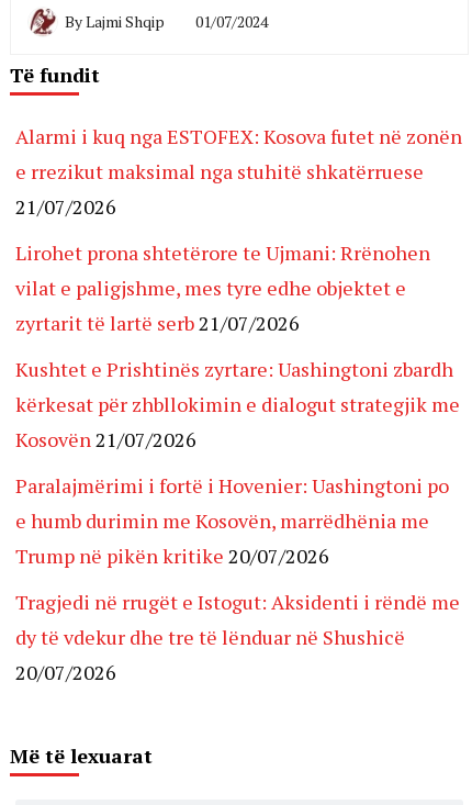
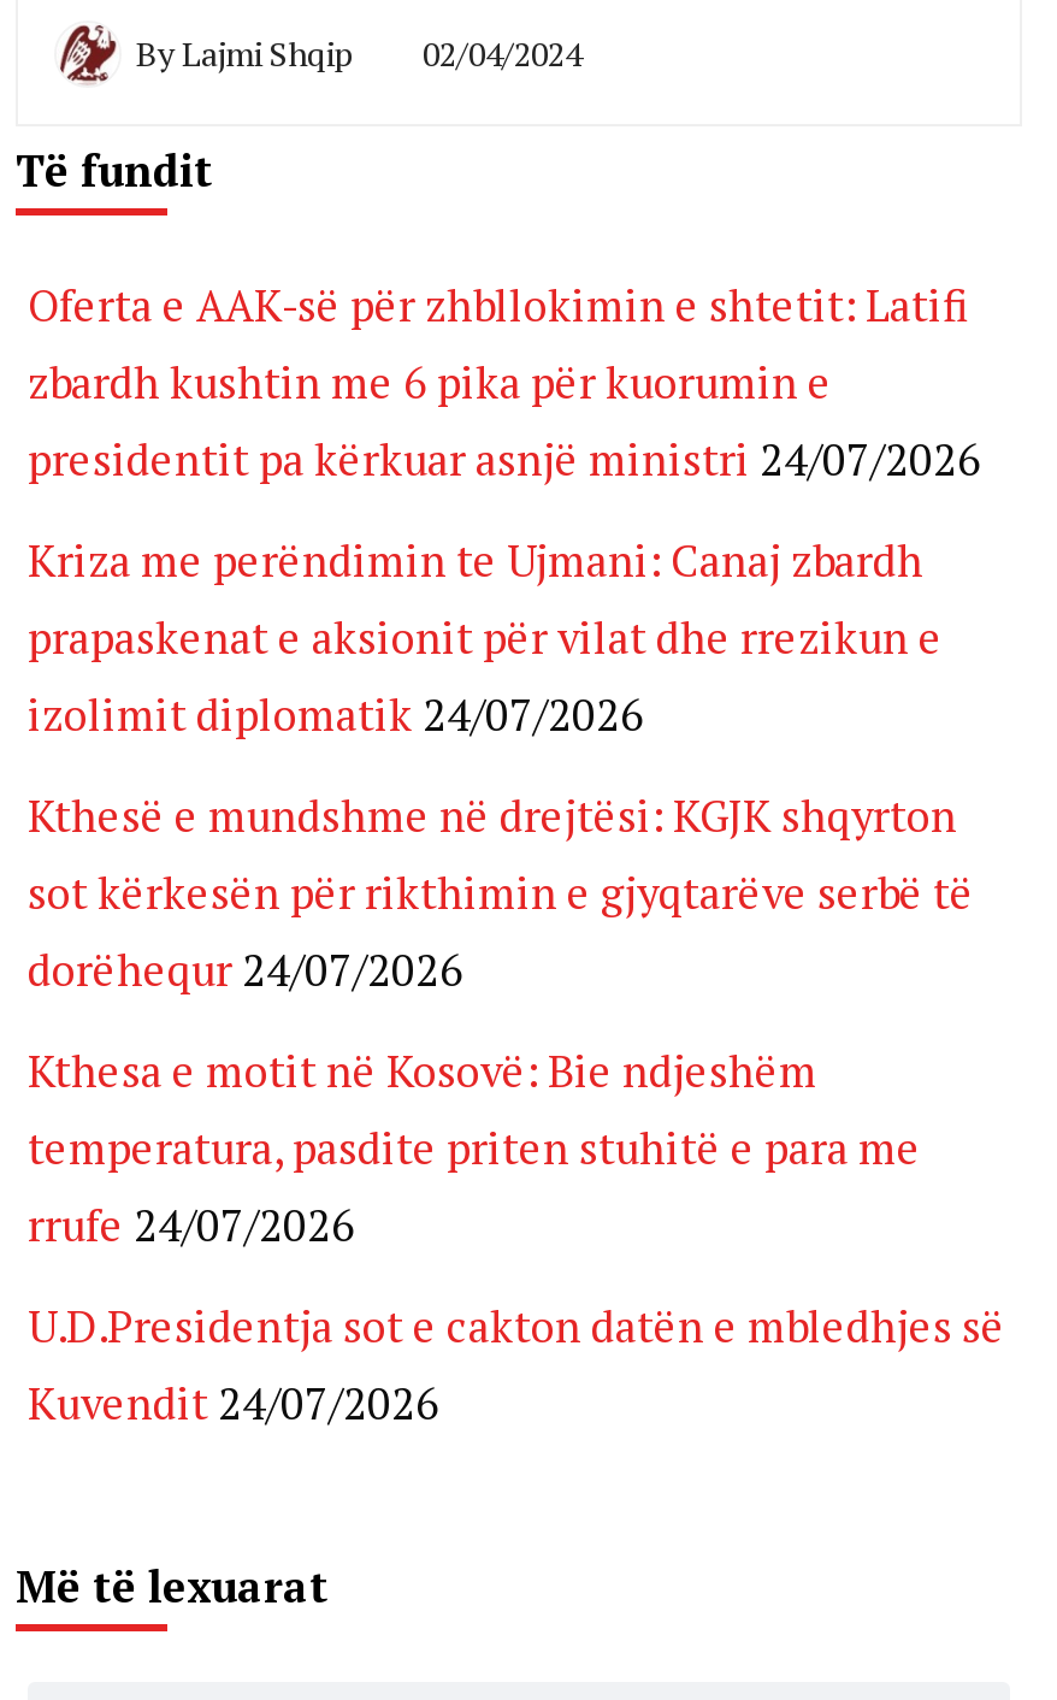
- ByLajmi Shqip 01/07/2024
+ ByLajmi Shqip 02/04/2024

- Alarmi i kuq nga ESTOFEX: Kosova futet në zonën
- e rrezikut maksimal nga stuhitë shkatërruese
- 21/07/2026
+ Oferta e AAK-së për zhbllokimin e shtetit: Latifi
+ zbardh kushtin me 6 pika për kuorumin e
+ presidentit pa kërkuar asnjë ministri 24/07/2026

- Lirohet prona shtetërore te Ujmani: Rrënohen
- vilat e paligjshme, mes tyre edhe objektet e
- zyrtarit të lartë serb 21/07/2026
+ Kriza me perëndimin te Ujmani: Canaj zbardh
+ prapaskenat e aksionit për vilat dhe rrezikun e
+ izolimit diplomatik 24/07/2026

- Kushtet e Prishtinës zyrtare: Uashingtoni zbardh
- kërkesat për zhbllokimin e dialogut strategjik me
- Kosovën 21/07/2026
+ Kthesë e mundshme në drejtësi: KGJK shqyrton
+ sot kërkesën për rikthimin e gjyqtarëve serbë të
+ dorëhequr 24/07/2026

- Paralajmërimi i fortë i Hovenier: Uashingtoni po
- e humb durimin me Kosovën, marrëdhënia me
- Trump në pikën kritike 20/07/2026
+ Kthesa e motit në Kosovë: Bie ndjeshëm
+ temperatura, pasdite priten stuhitë e para me
+ rrufe 24/07/2026

- Tragjedi në rrugët e Istogut: Aksidenti i rëndë me
- dy të vdekur dhe tre të lënduar në Shushicë
- 20/07/2026
+ U.D.Presidentja sot e cakton datën e mbledhjes së
+ Kuvendit 24/07/2026
